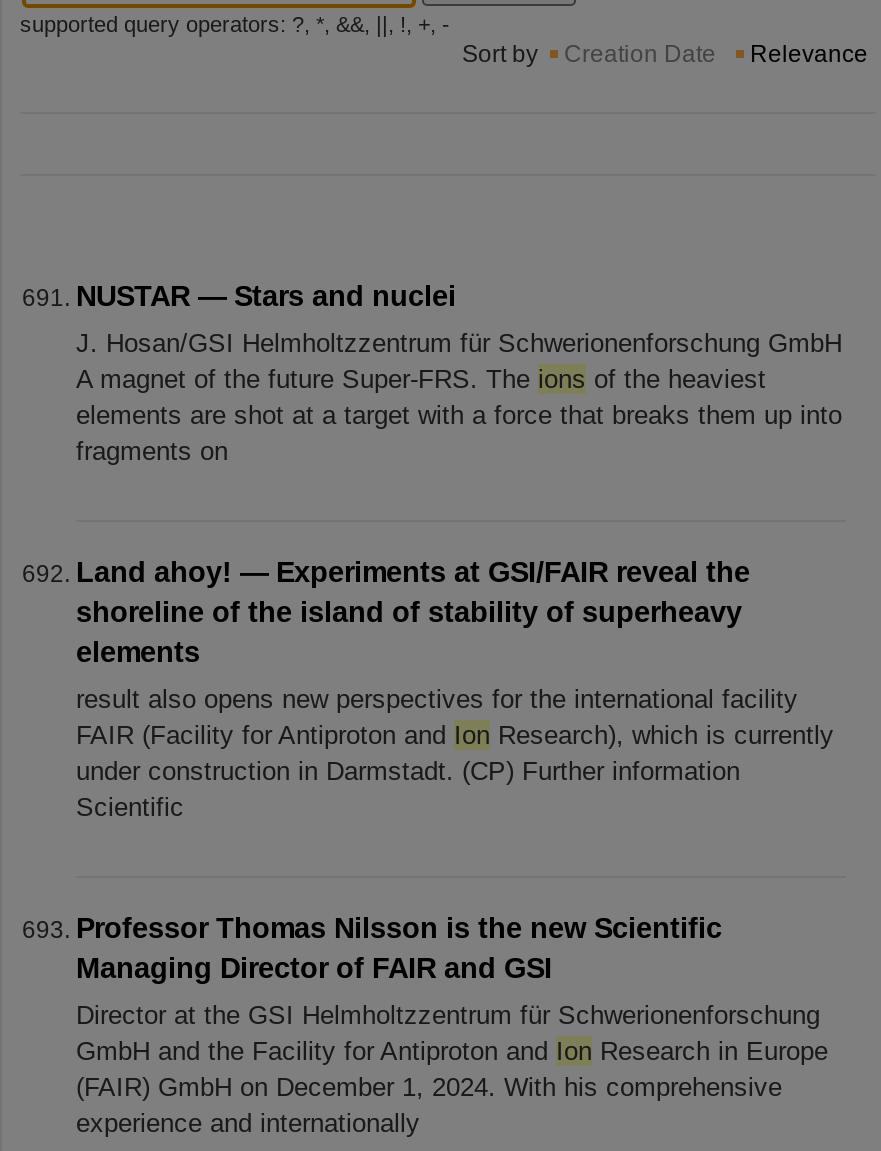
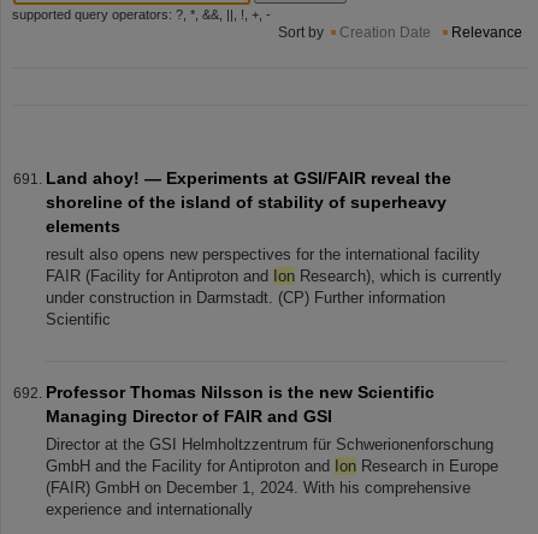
- NUSTAR — Stars and nuclei
- J. Hosan/GSI Helmholtzzentrum für Schwerionenforschung GmbH
- A magnet of the future Super-FRS. The ions of the heaviest
- elements are shot at a target with a force that breaks them up into
- fragments on
